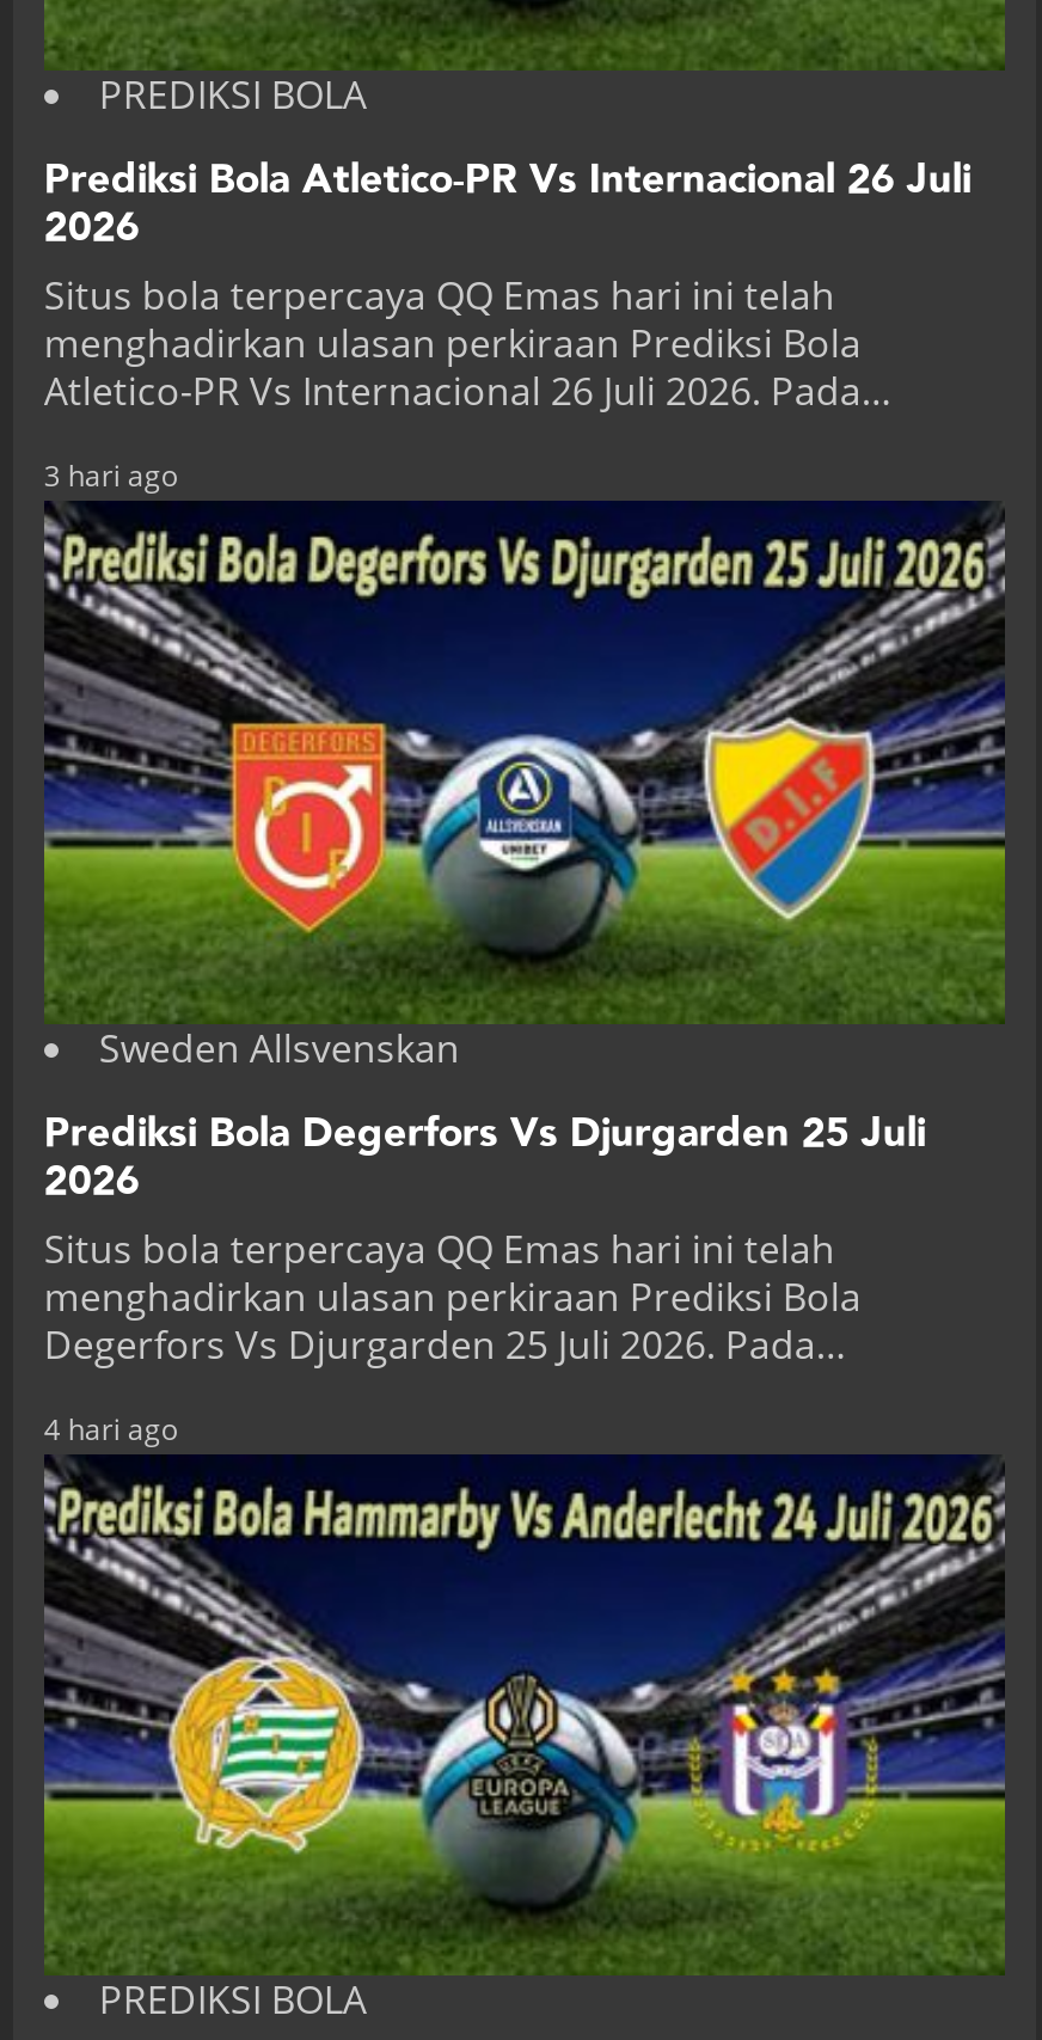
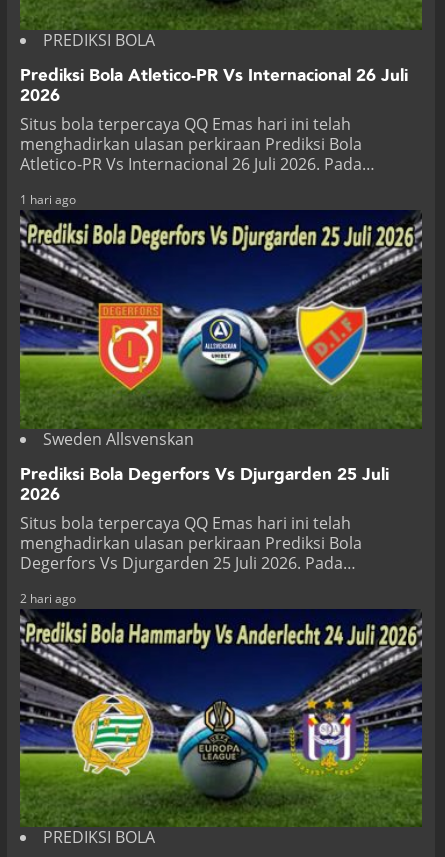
- 3 hari ago
+ 1 hari ago

- 4 hari ago
+ 2 hari ago
